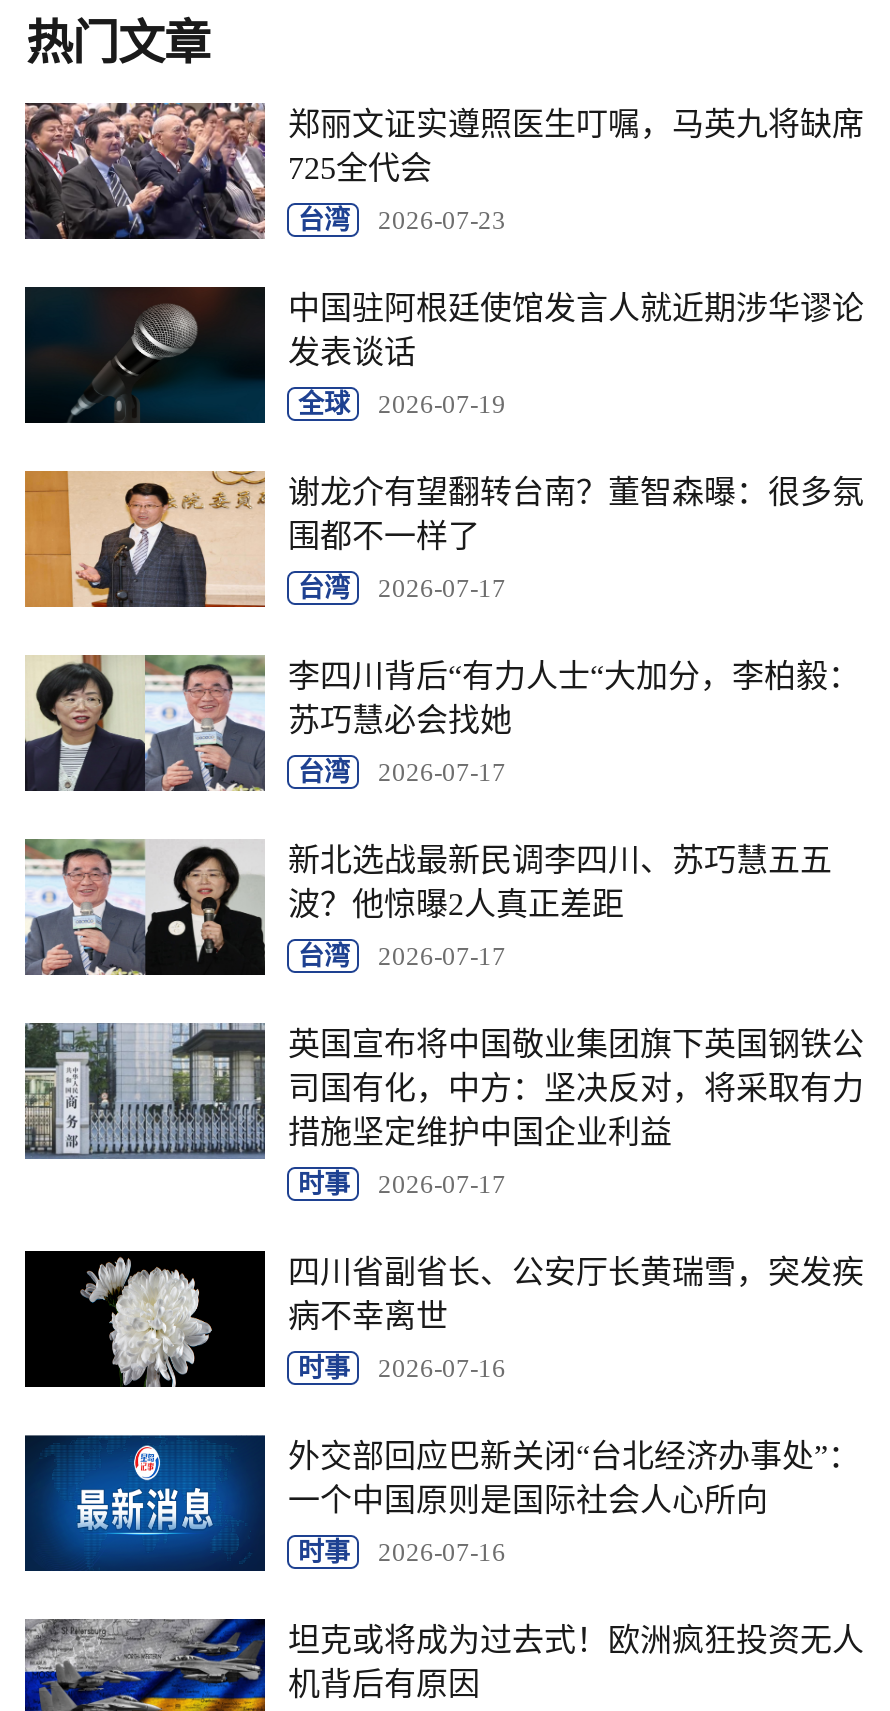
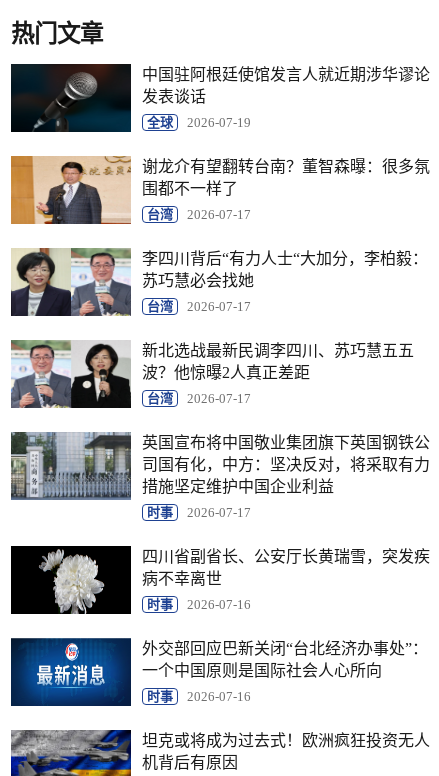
- [image]
- 郑丽文证实遵照医生叮嘱，马英九将缺席
- 725全代会
- 台湾
- 2026-07-23
